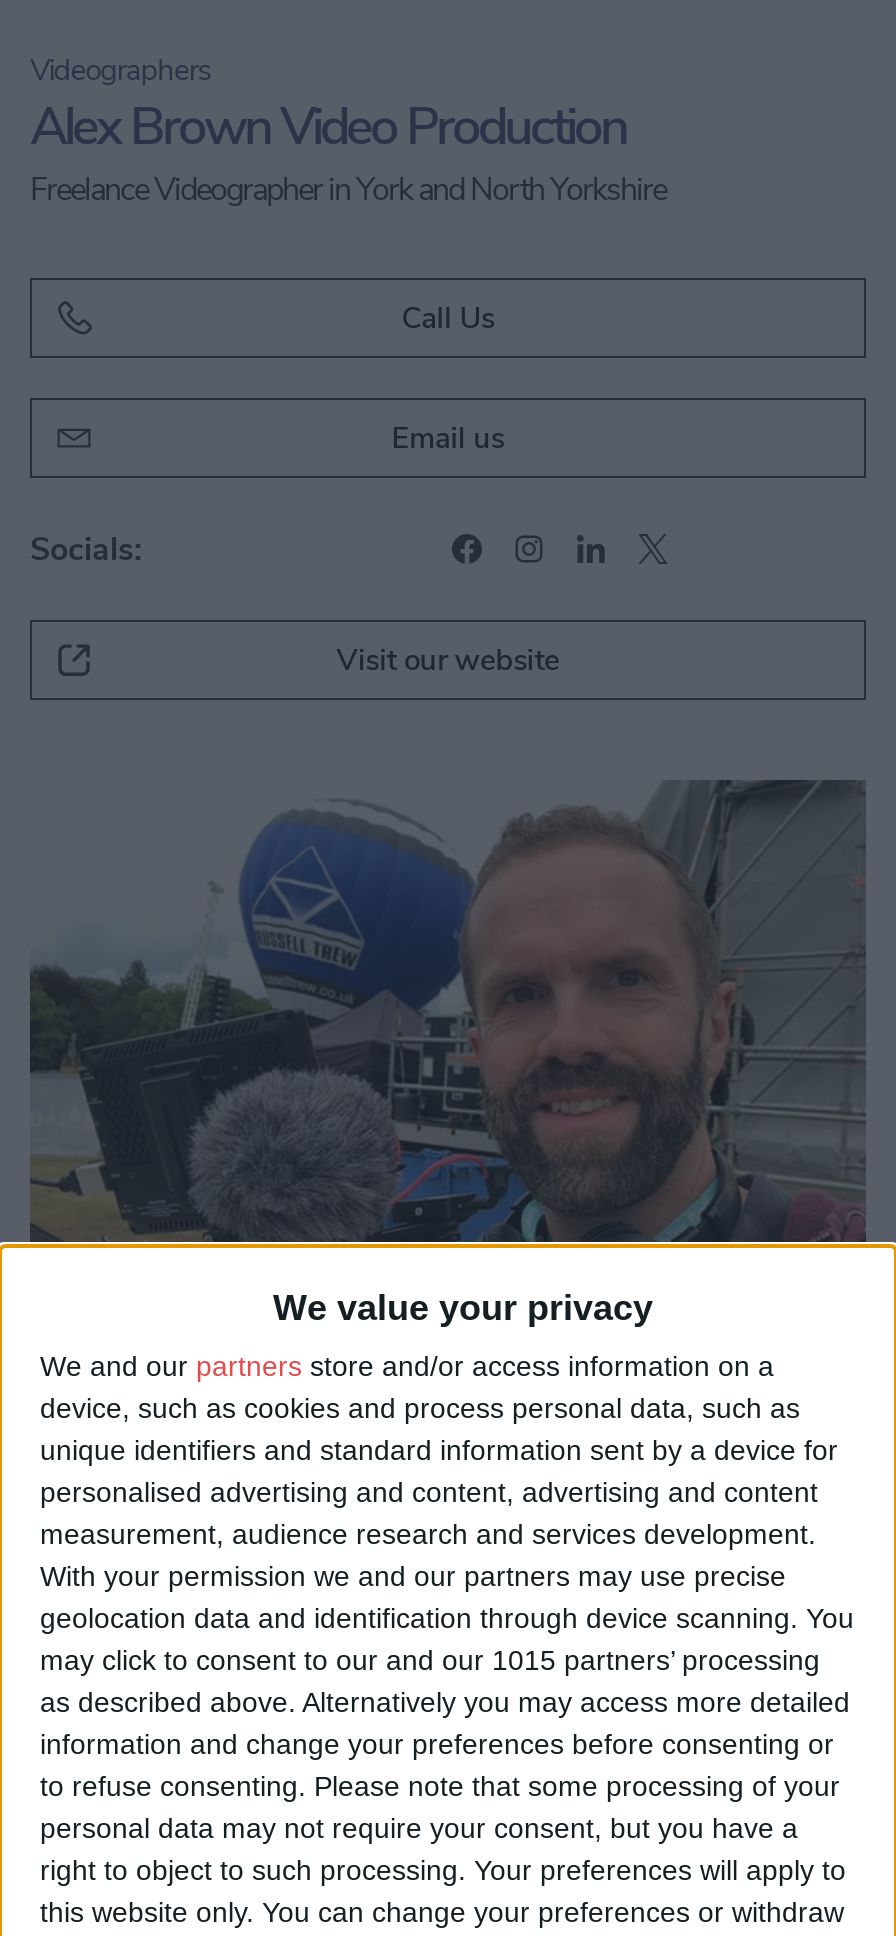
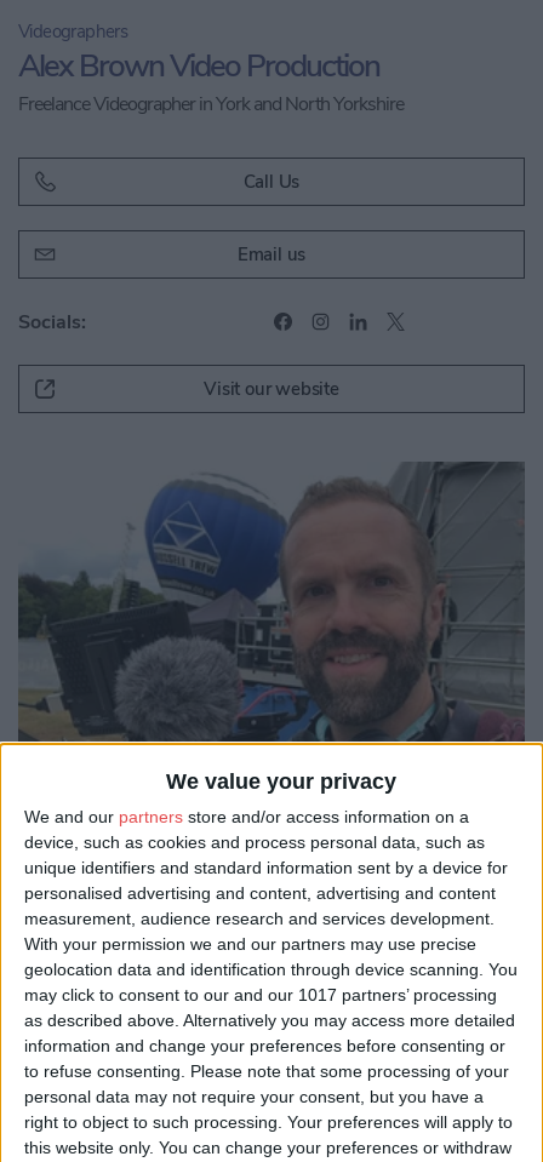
- may click to consent to our and our 1015 partners’ processing
+ may click to consent to our and our 1017 partners’ processing
